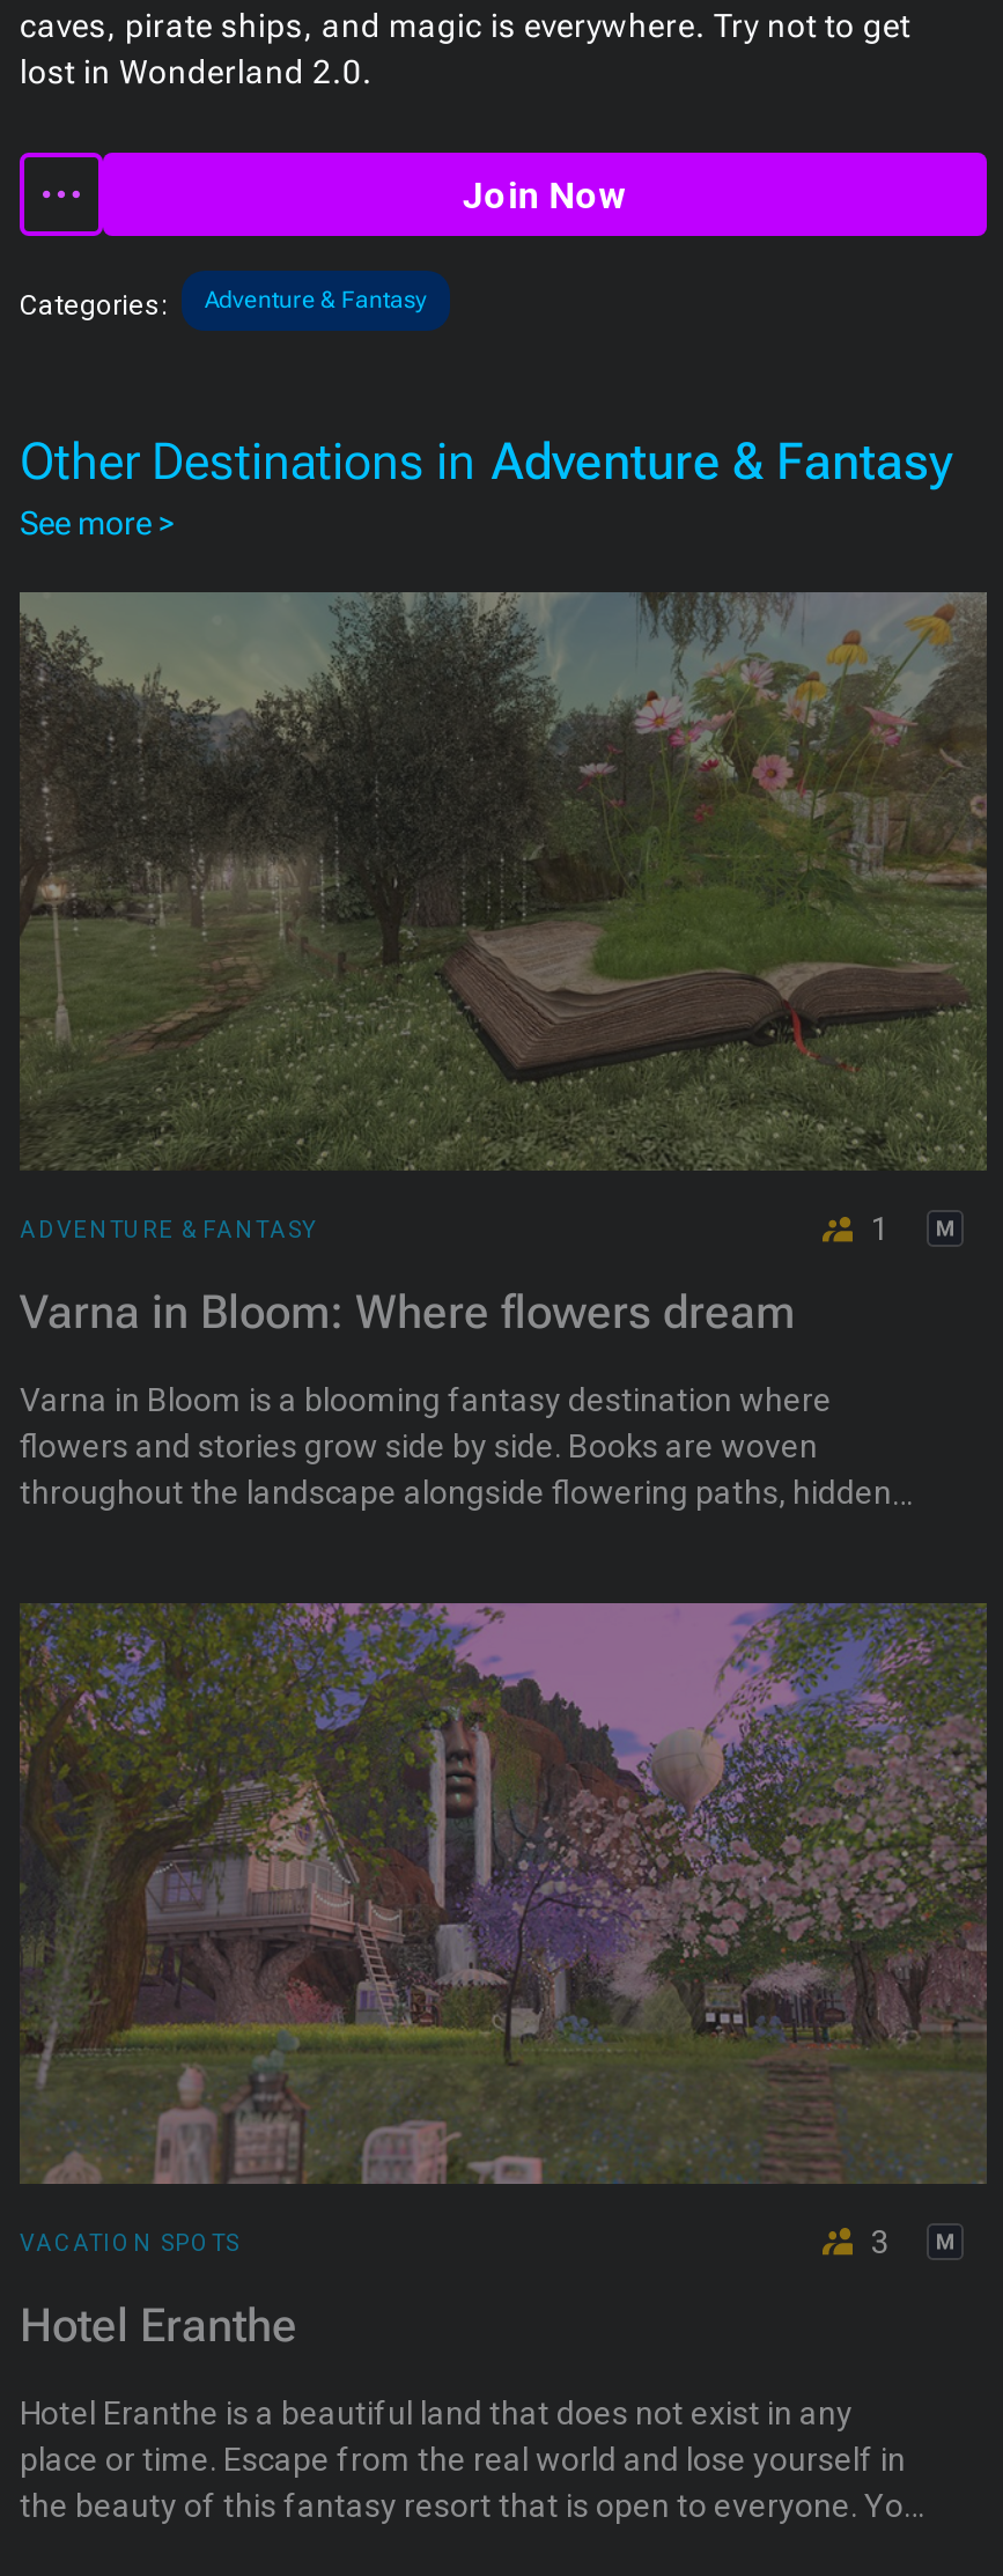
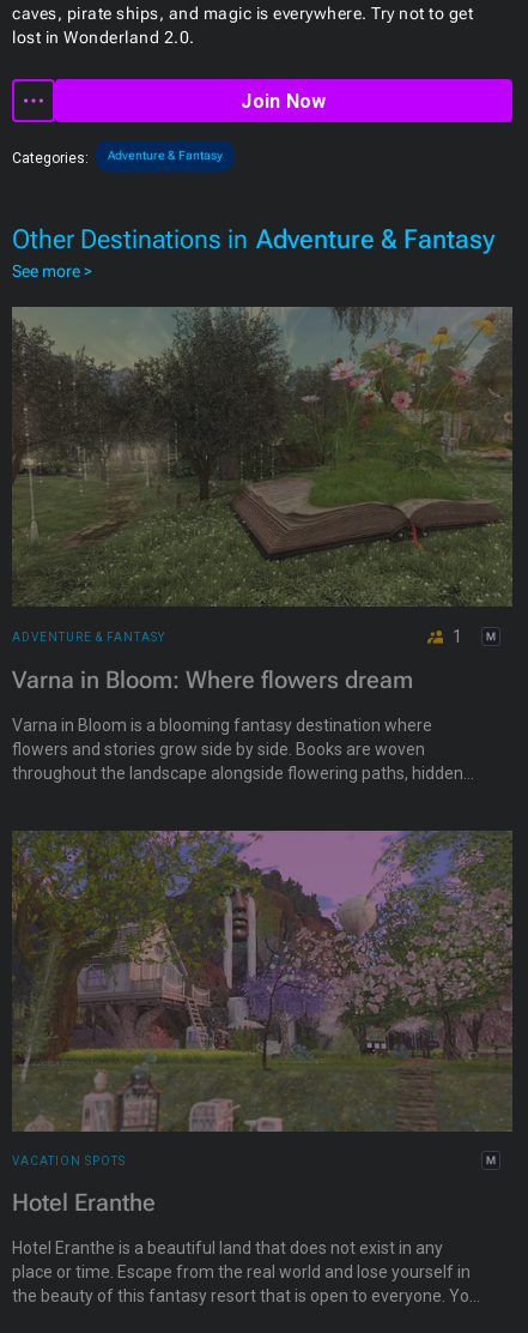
- 3
